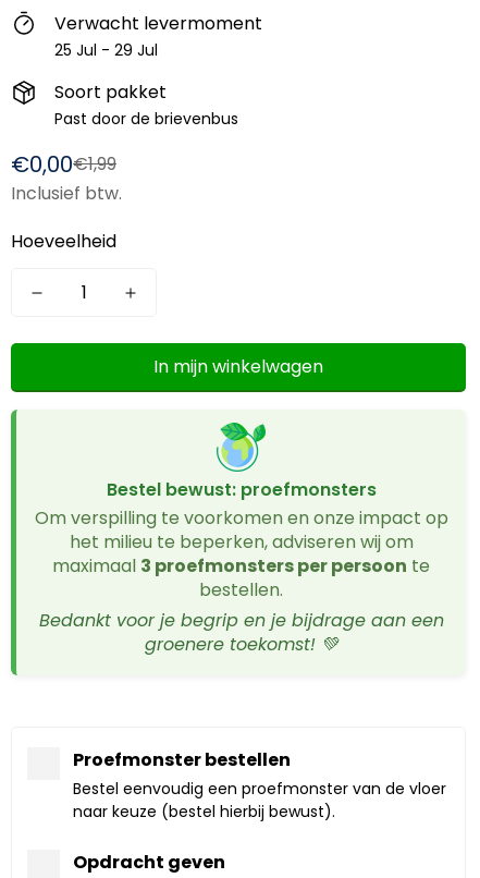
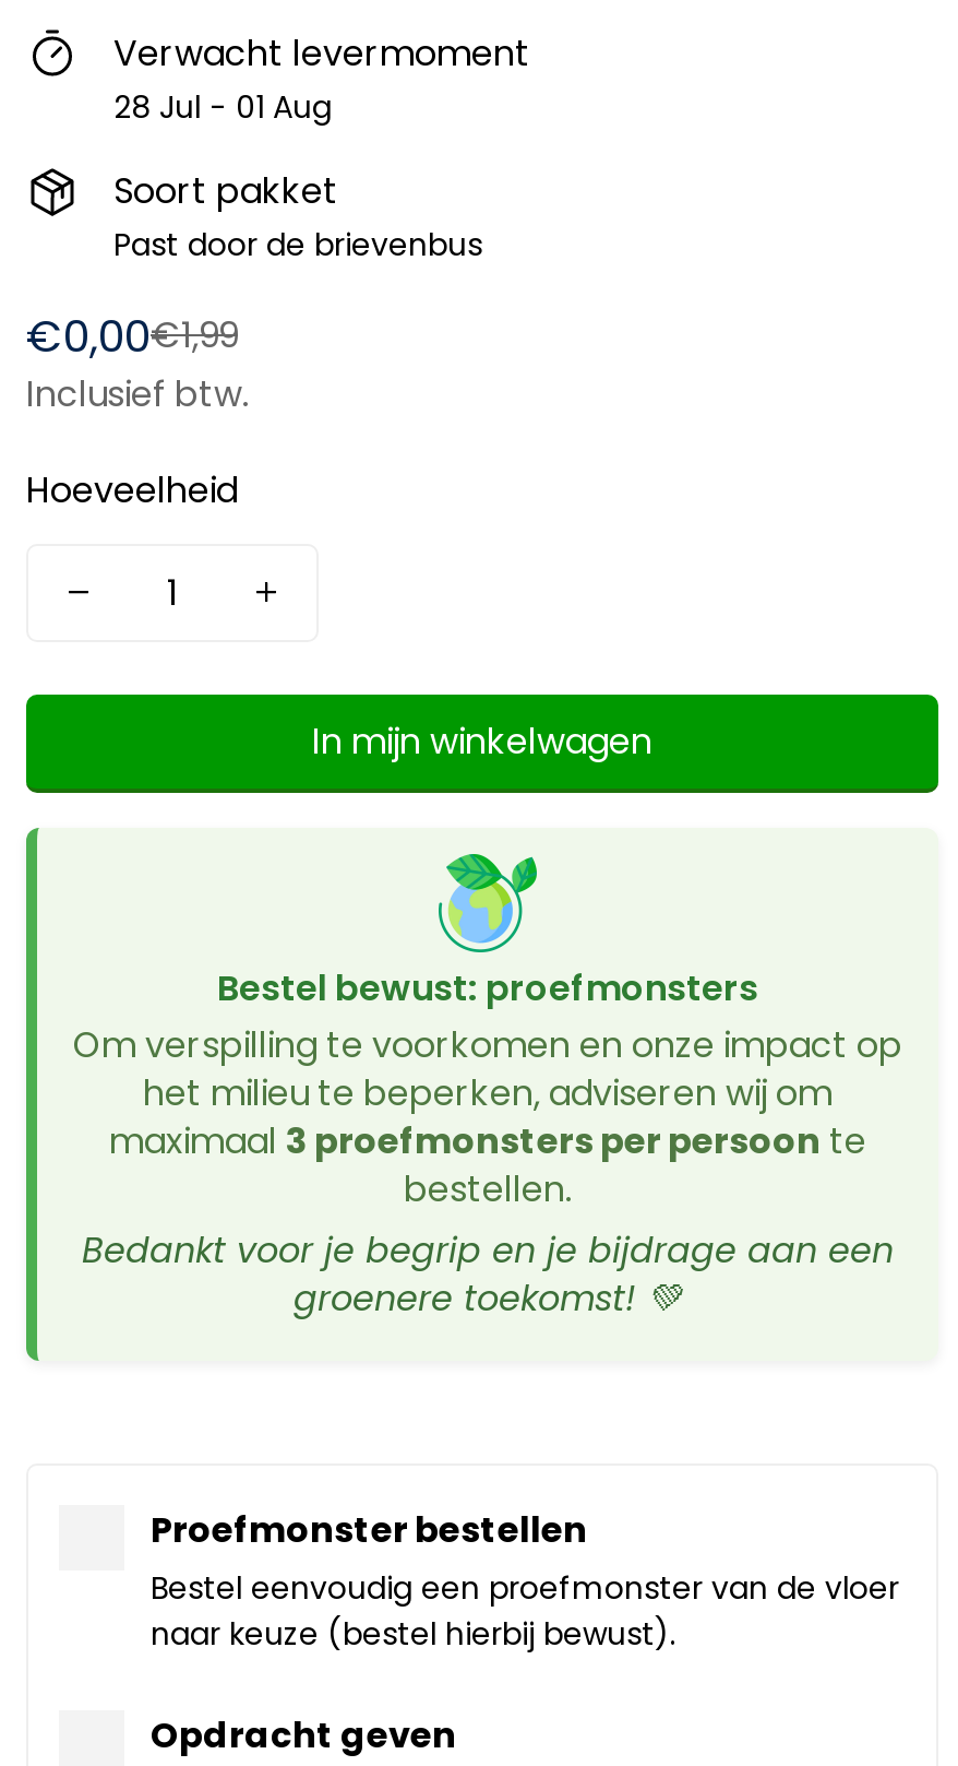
- 25 Jul - 29 Jul
+ 28 Jul - 01 Aug
